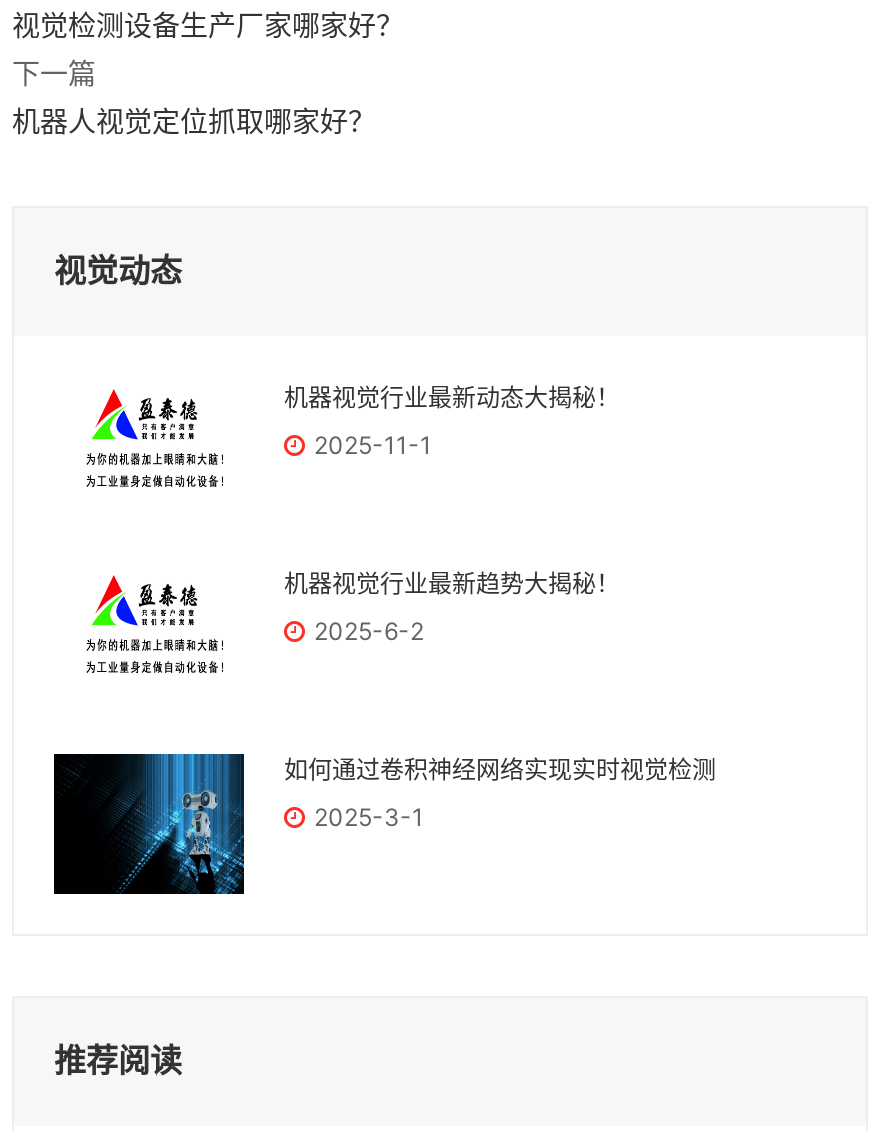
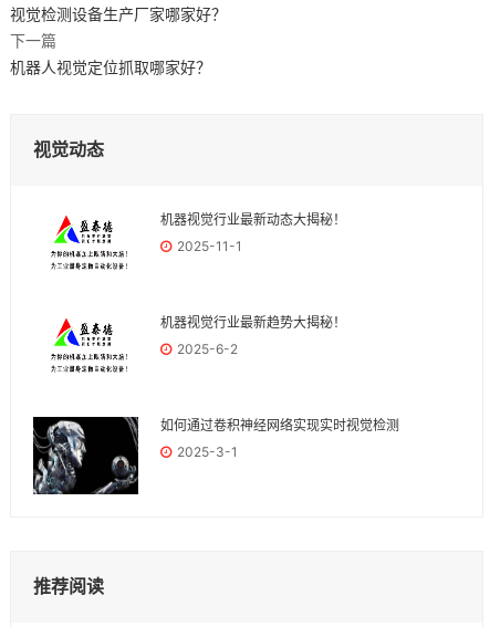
- [image]
+ [image]
